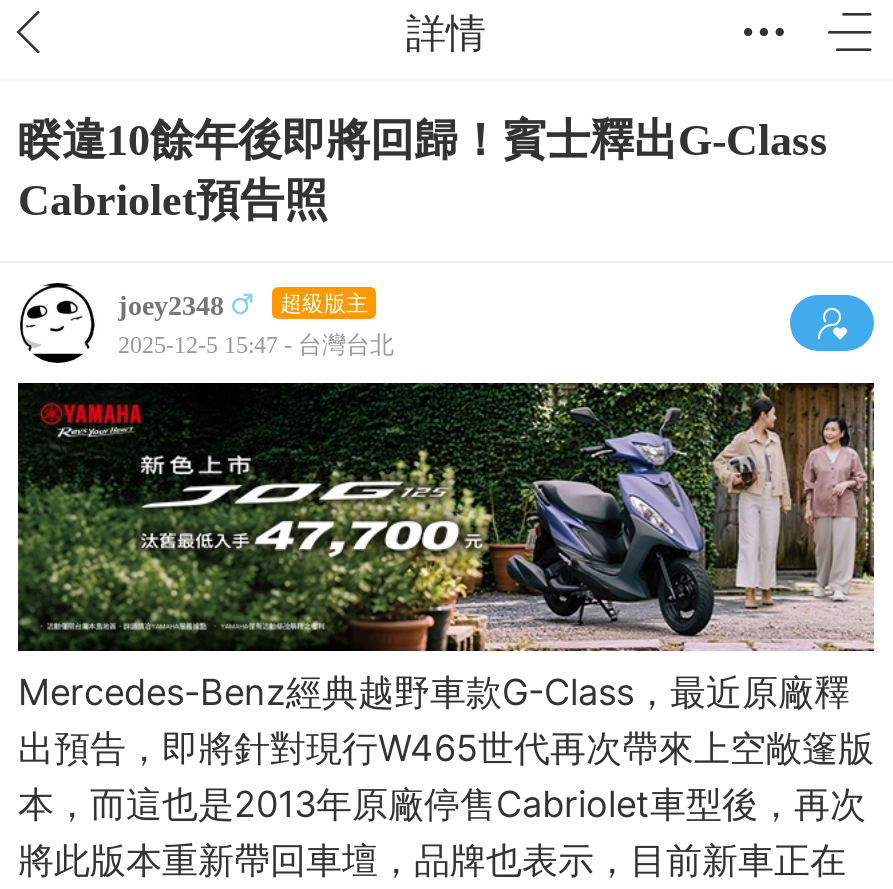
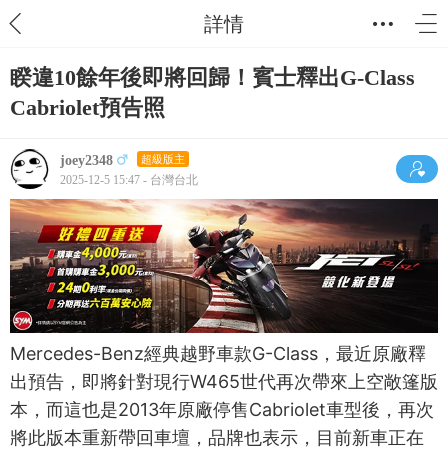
- [image]
+ [image]
